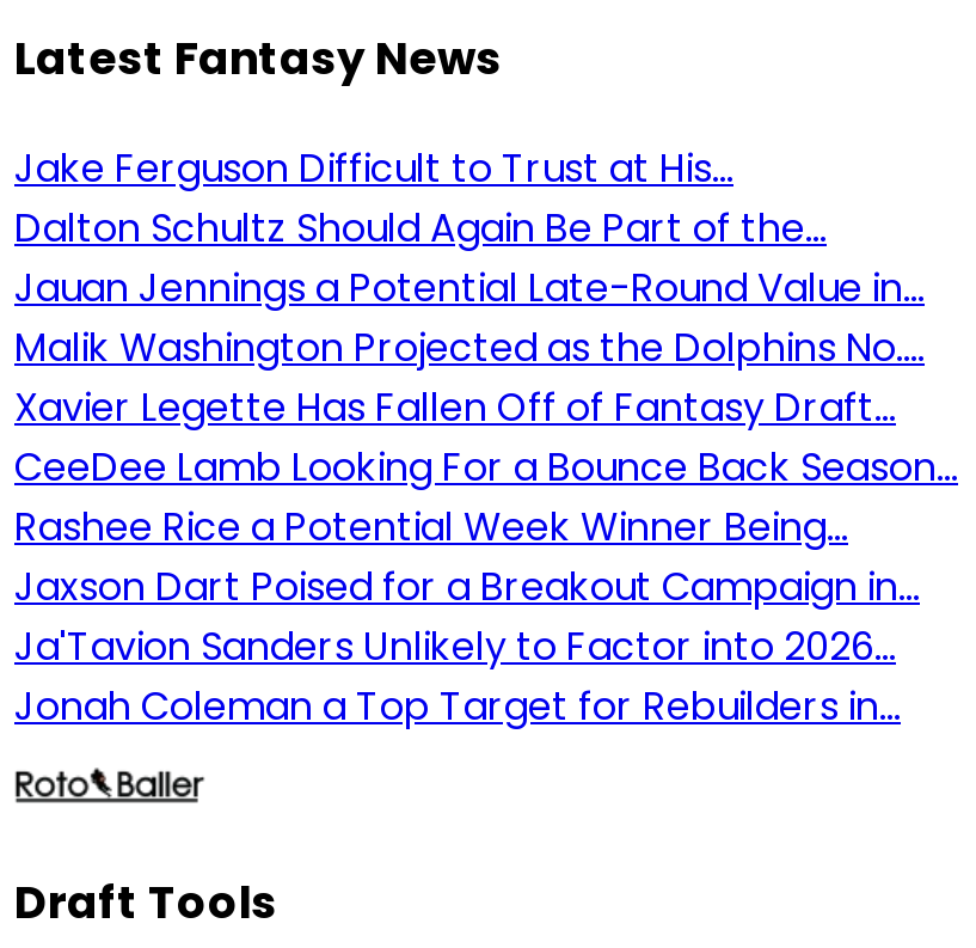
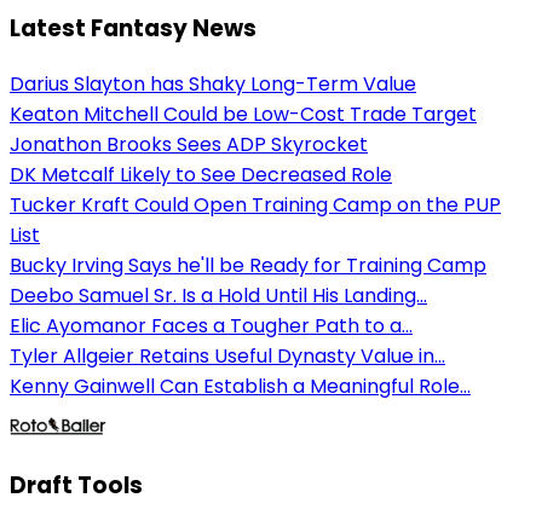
- Jake Ferguson Difficult to Trust at His...
- Dalton Schultz Should Again Be Part of the...
- Jauan Jennings a Potential Late-Round Value in...
- Malik Washington Projected as the Dolphins No....
- Xavier Legette Has Fallen Off of Fantasy Draft...
- CeeDee Lamb Looking For a Bounce Back Season...
- Rashee Rice a Potential Week Winner Being...
- Jaxson Dart Poised for a Breakout Campaign in...
- Ja'Tavion Sanders Unlikely to Factor into 2026...
- Jonah Coleman a Top Target for Rebuilders in...
+ Darius Slayton has Shaky Long-Term Value
+ Keaton Mitchell Could be Low-Cost Trade Target
+ Jonathon Brooks Sees ADP Skyrocket
+ DK Metcalf Likely to See Decreased Role
+ Tucker Kraft Could Open Training Camp on the PUP
+ List
+ Bucky Irving Says he'll be Ready for Training Camp
+ Deebo Samuel Sr. Is a Hold Until His Landing...
+ Elic Ayomanor Faces a Tougher Path to a...
+ Tyler Allgeier Retains Useful Dynasty Value in...
+ Kenny Gainwell Can Establish a Meaningful Role...
